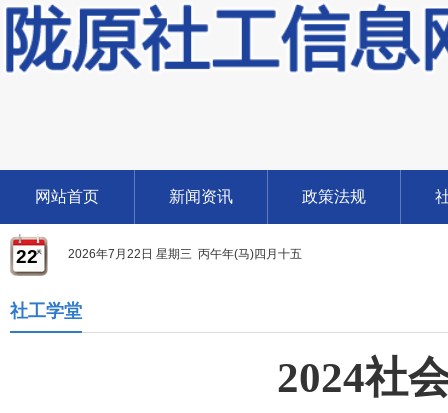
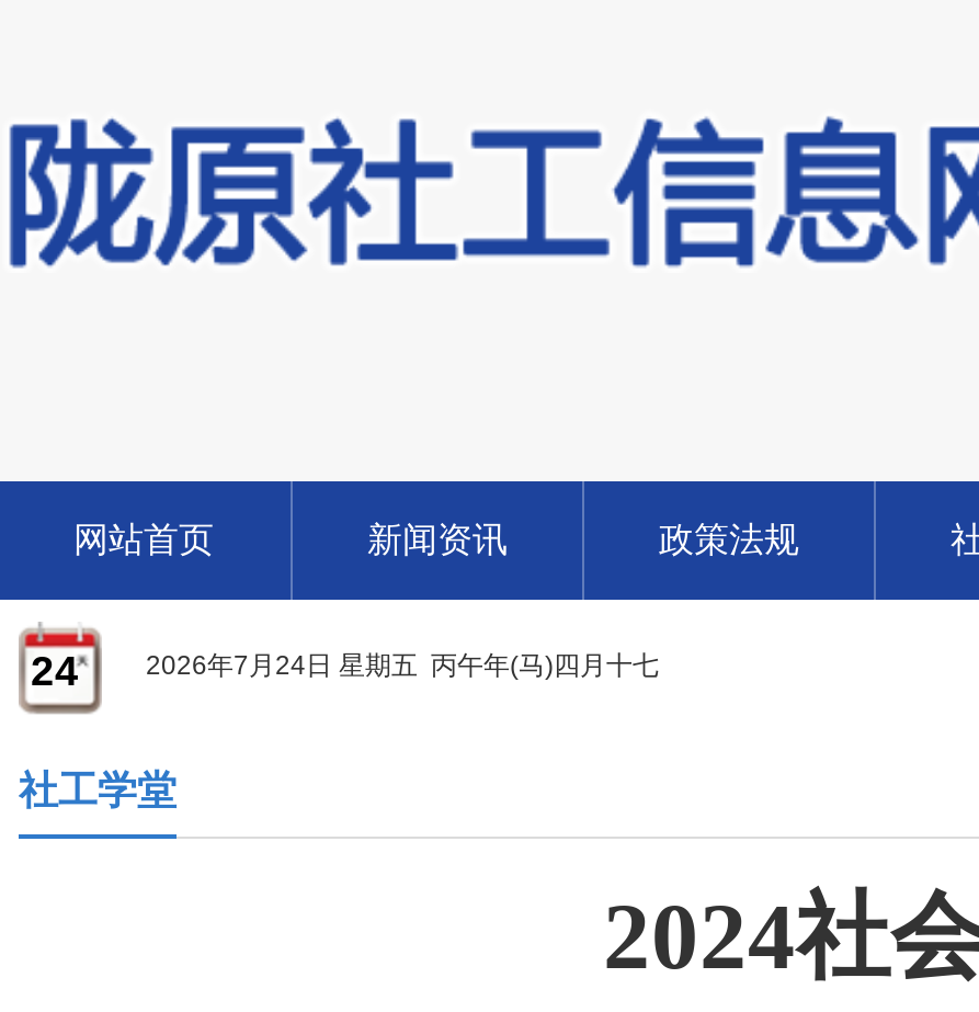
- 22
+ 24

- 2026年7月22日 星期三 丙午年(马)四月十五
+ 2026年7月24日 星期五 丙午年(马)四月十七
